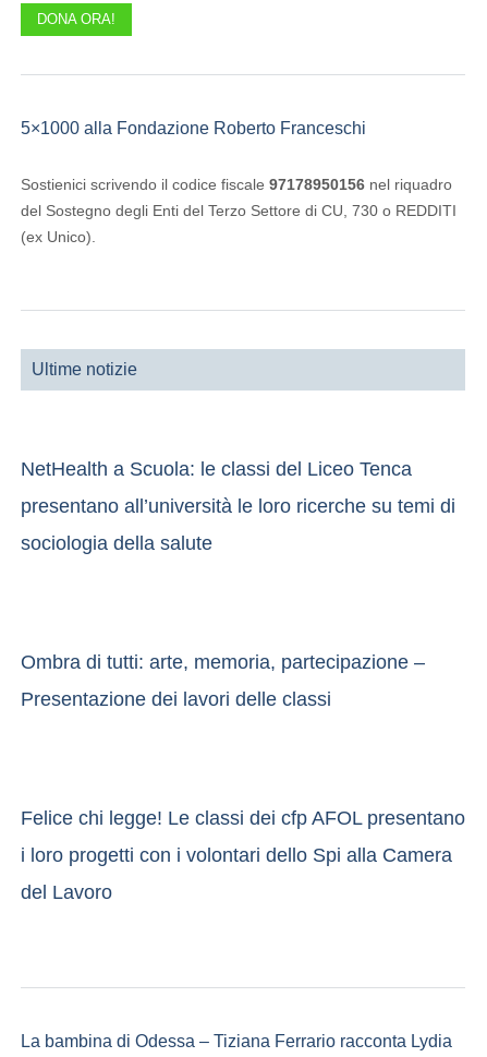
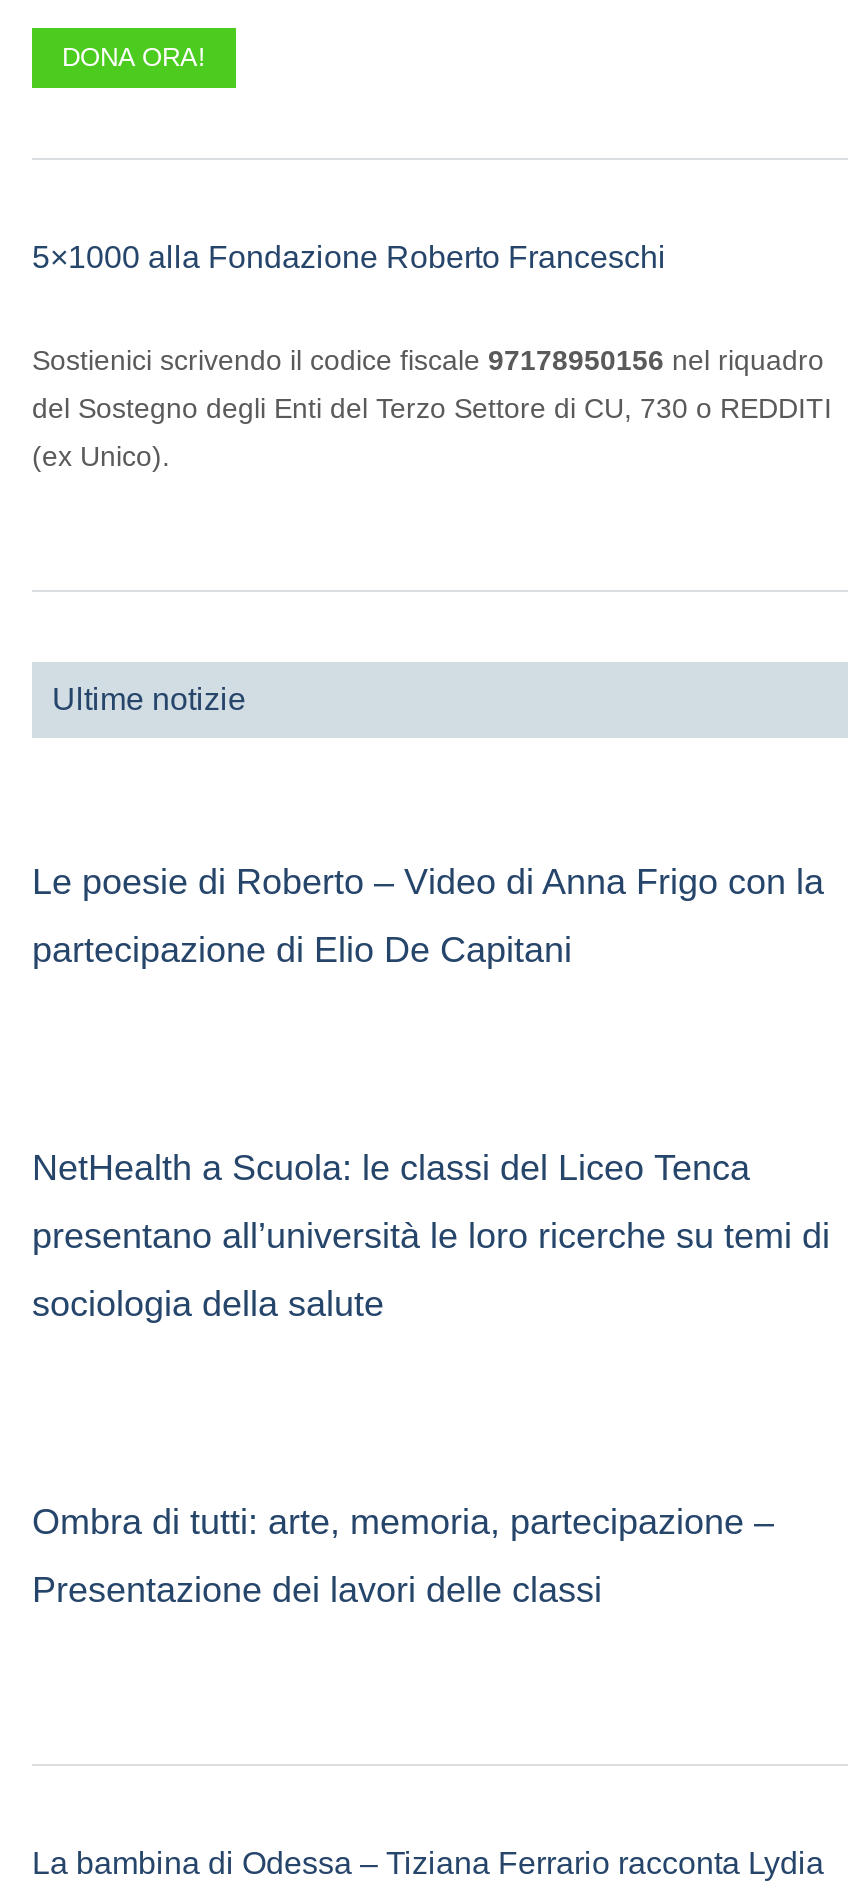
+ Le poesie di Roberto – Video di Anna Frigo con la
+ partecipazione di Elio De Capitani

moved down: NetHealth a Scuola: le classi del Liceo Tenca | presentano all’università le loro ricerche su temi di | sociologia della salute | Ombra di tutti: arte, memoria, partecipazione – | Presentazione dei lavori delle classi

- Felice chi legge! Le classi dei cfp AFOL presentano
- i loro progetti con i volontari dello Spi alla Camera
- del Lavoro
